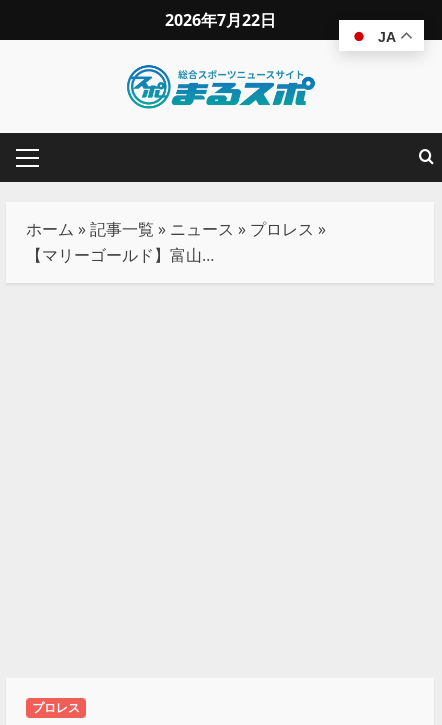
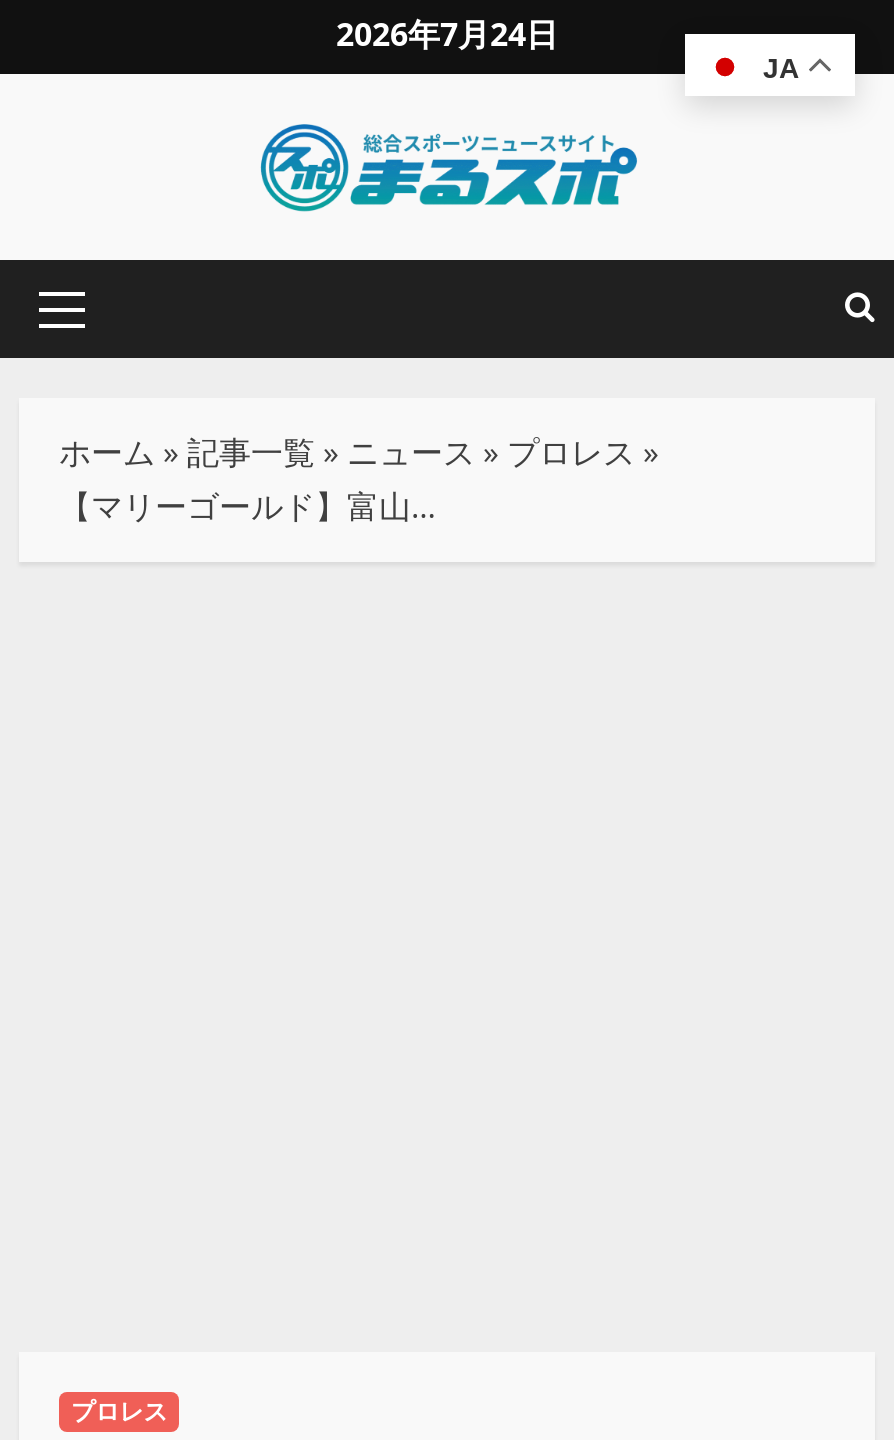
- 2026年7月22日
+ 2026年7月24日
